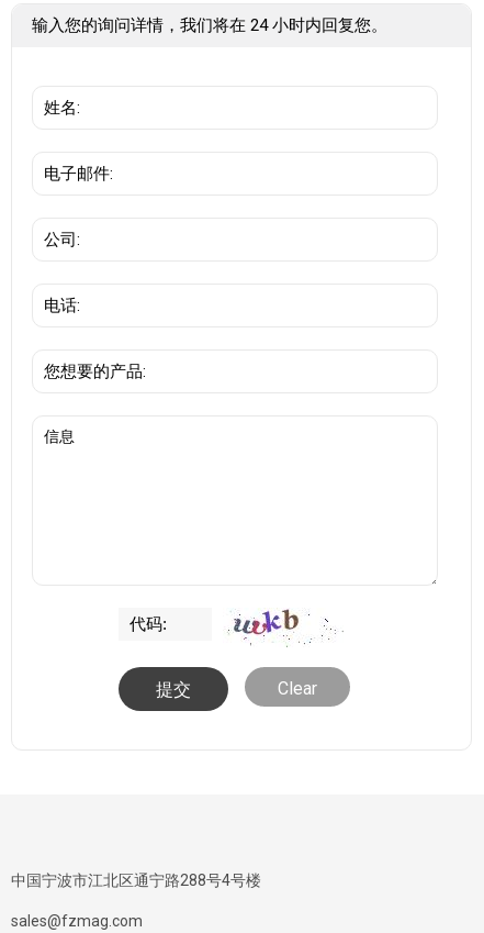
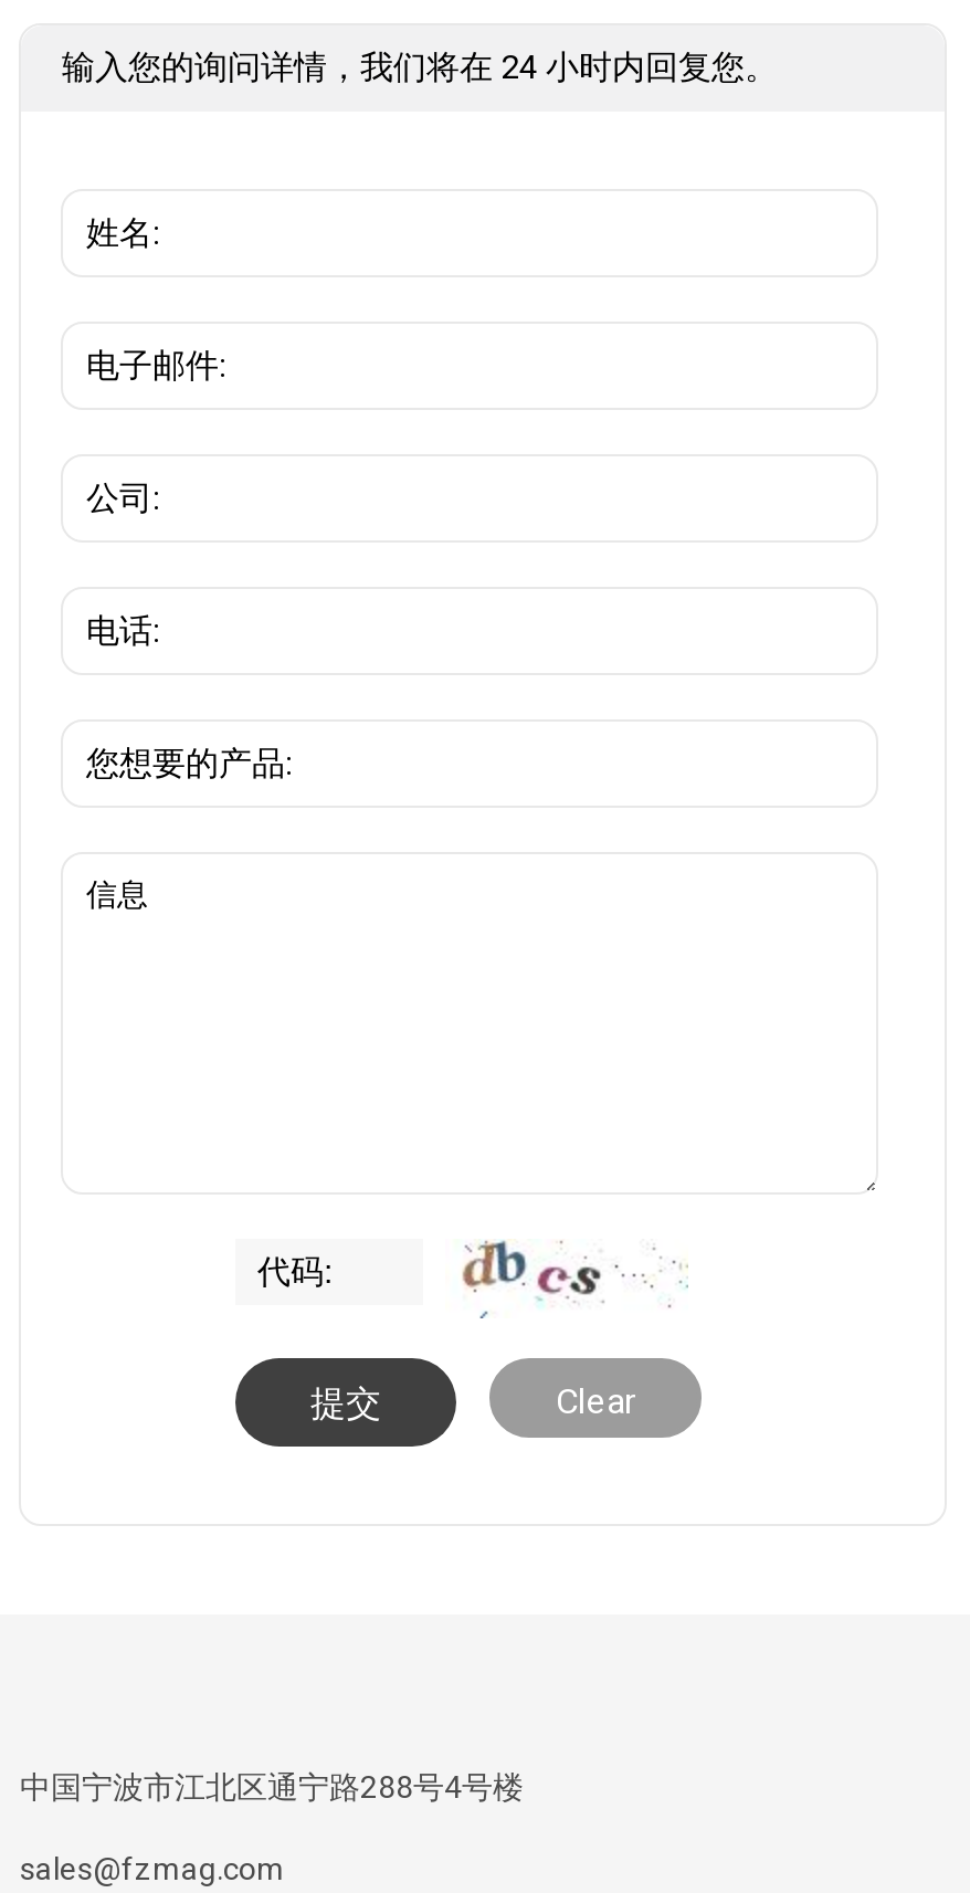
- [image]
+ [image]
